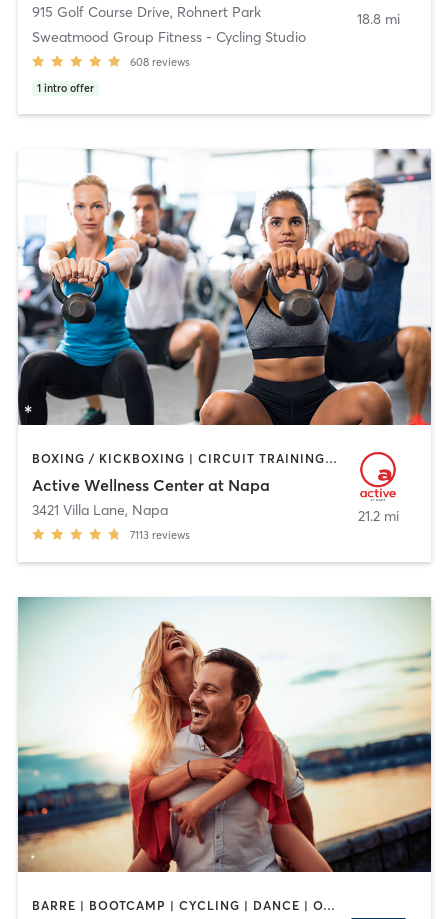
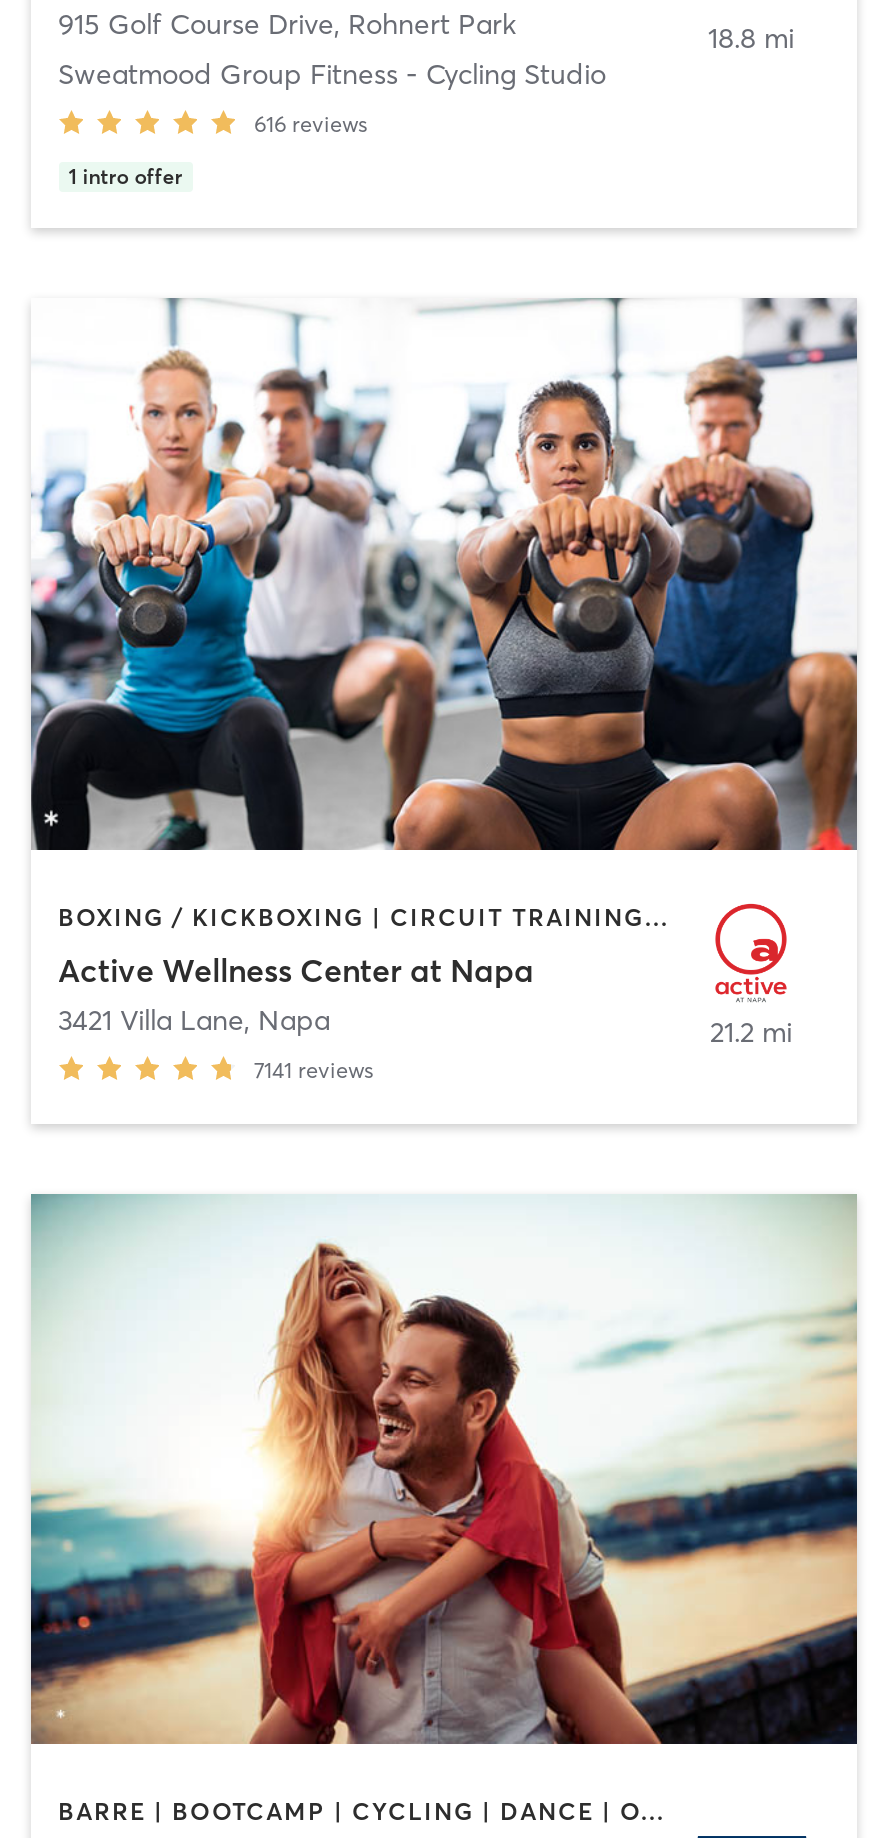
- 608 reviews
+ 616 reviews

- 7113 reviews
+ 7141 reviews
